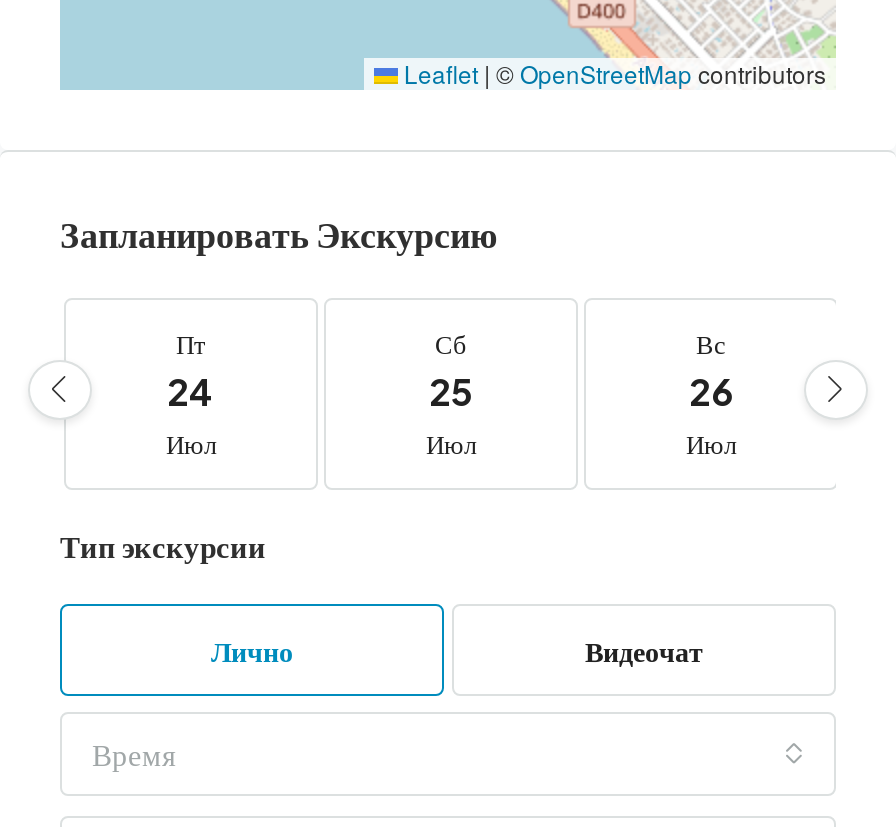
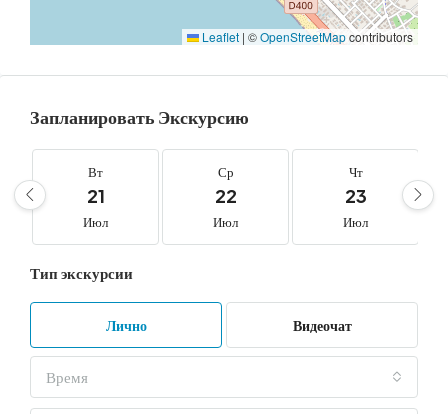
- Пт
- 24
+ Вт
+ 21

- Сб
- 25
+ Ср
+ 22

- Вс
- 26
+ Чт
+ 23
